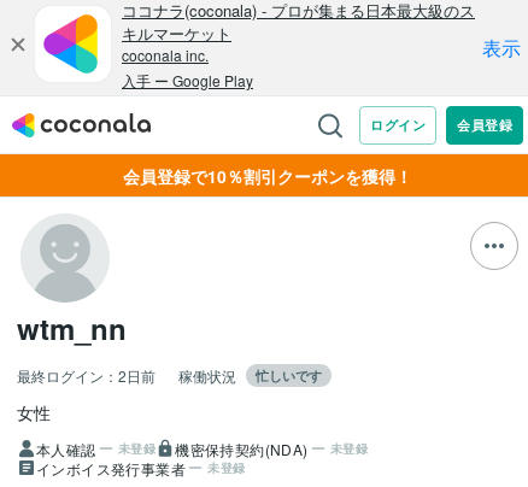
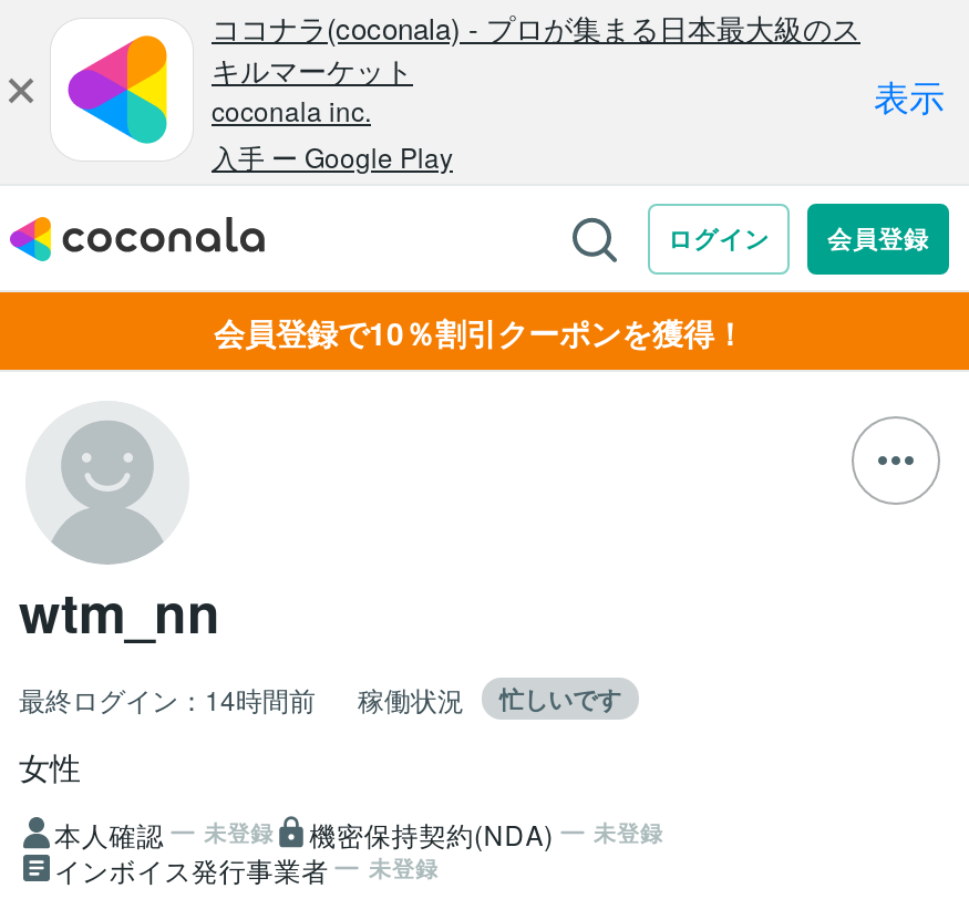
- 最終ログイン：2日前
+ 最終ログイン：14時間前
